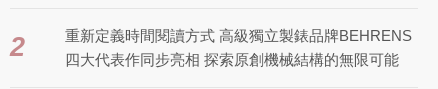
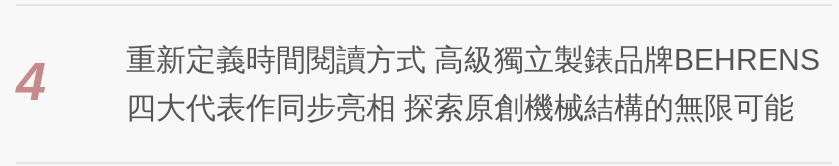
- 2
+ 4
